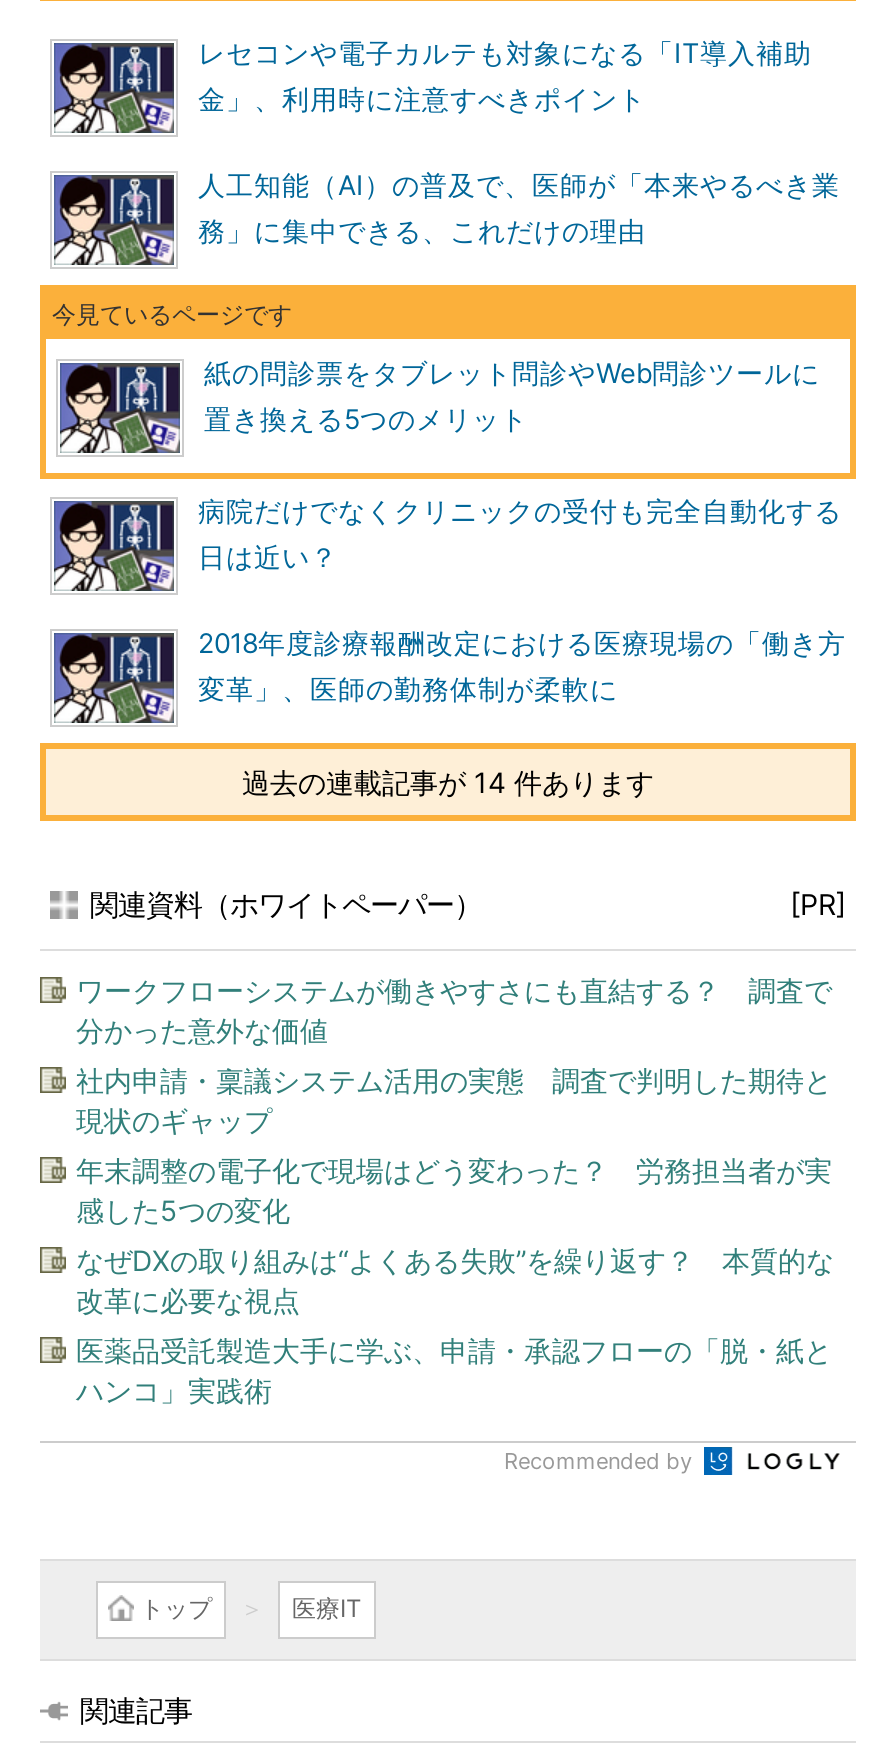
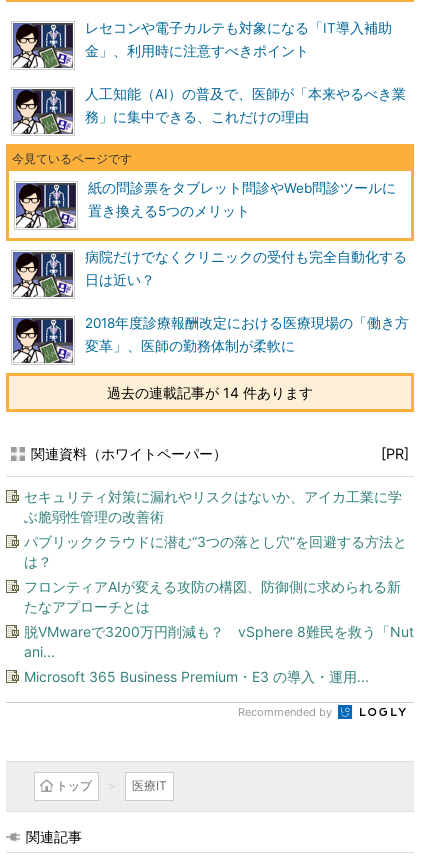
- ワークフローシステムが働きやすさにも直結する？ 調査で
- 分かった意外な価値
+ セキュリティ対策に漏れやリスクはないか、アイカ工業に学
+ ぶ脆弱性管理の改善術

- 社内申請・稟議システム活用の実態 調査で判明した期待と
- 現状のギャップ
+ パブリッククラウドに潜む“3つの落とし穴”を回避する方法と
+ は？

- 年末調整の電子化で現場はどう変わった？ 労務担当者が実
- 感した5つの変化
+ フロンティアAIが変える攻防の構図、防御側に求められる新
+ たなアプローチとは

- なぜDXの取り組みは“よくある失敗”を繰り返す？ 本質的な
- 改革に必要な視点
+ 脱VMwareで3200万円削減も？ vSphere 8難民を救う「Nut
+ ani...

- 医薬品受託製造大手に学ぶ、申請・承認フローの「脱・紙と
- ハンコ」実践術
+ Microsoft 365 Business Premium・E3 の導入・運用...
